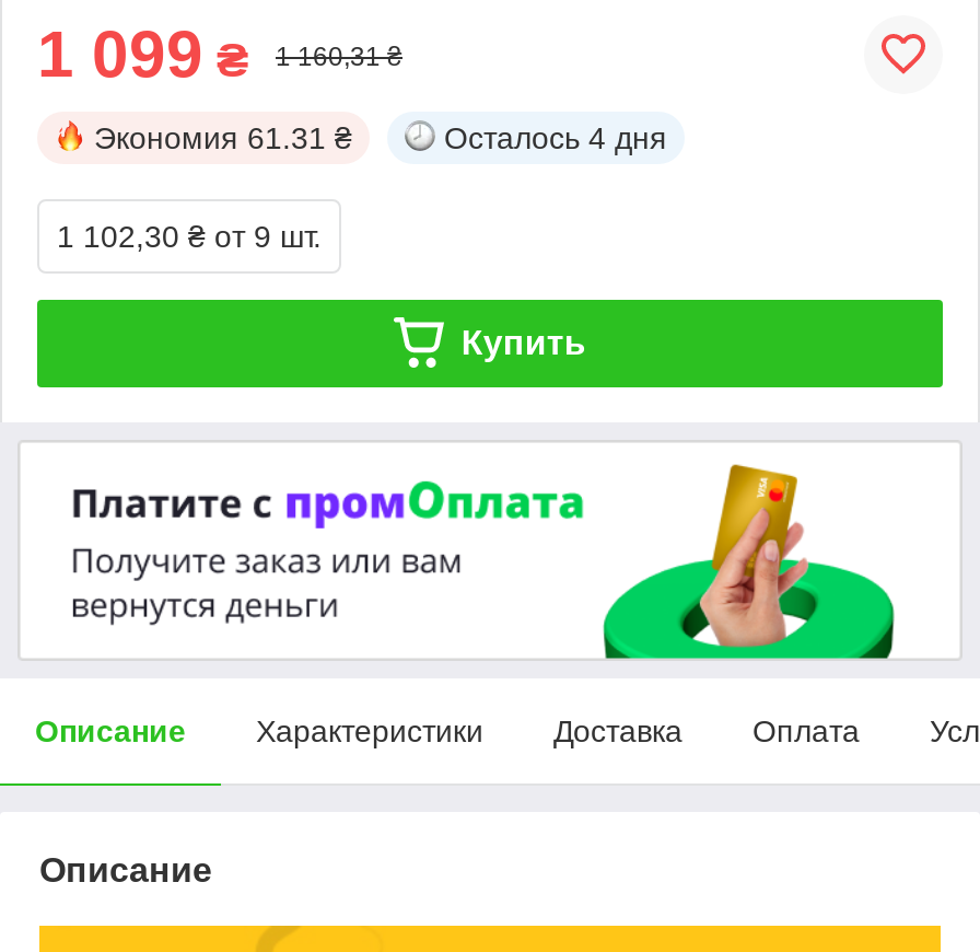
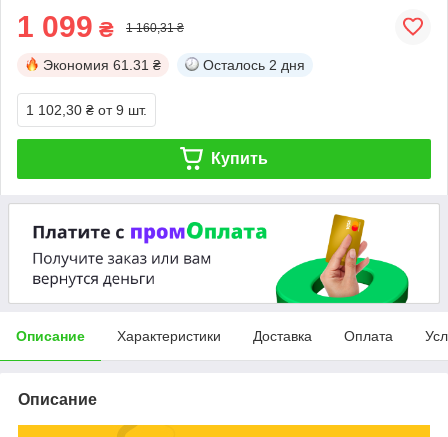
- Осталось 4 дня
+ Осталось 2 дня
